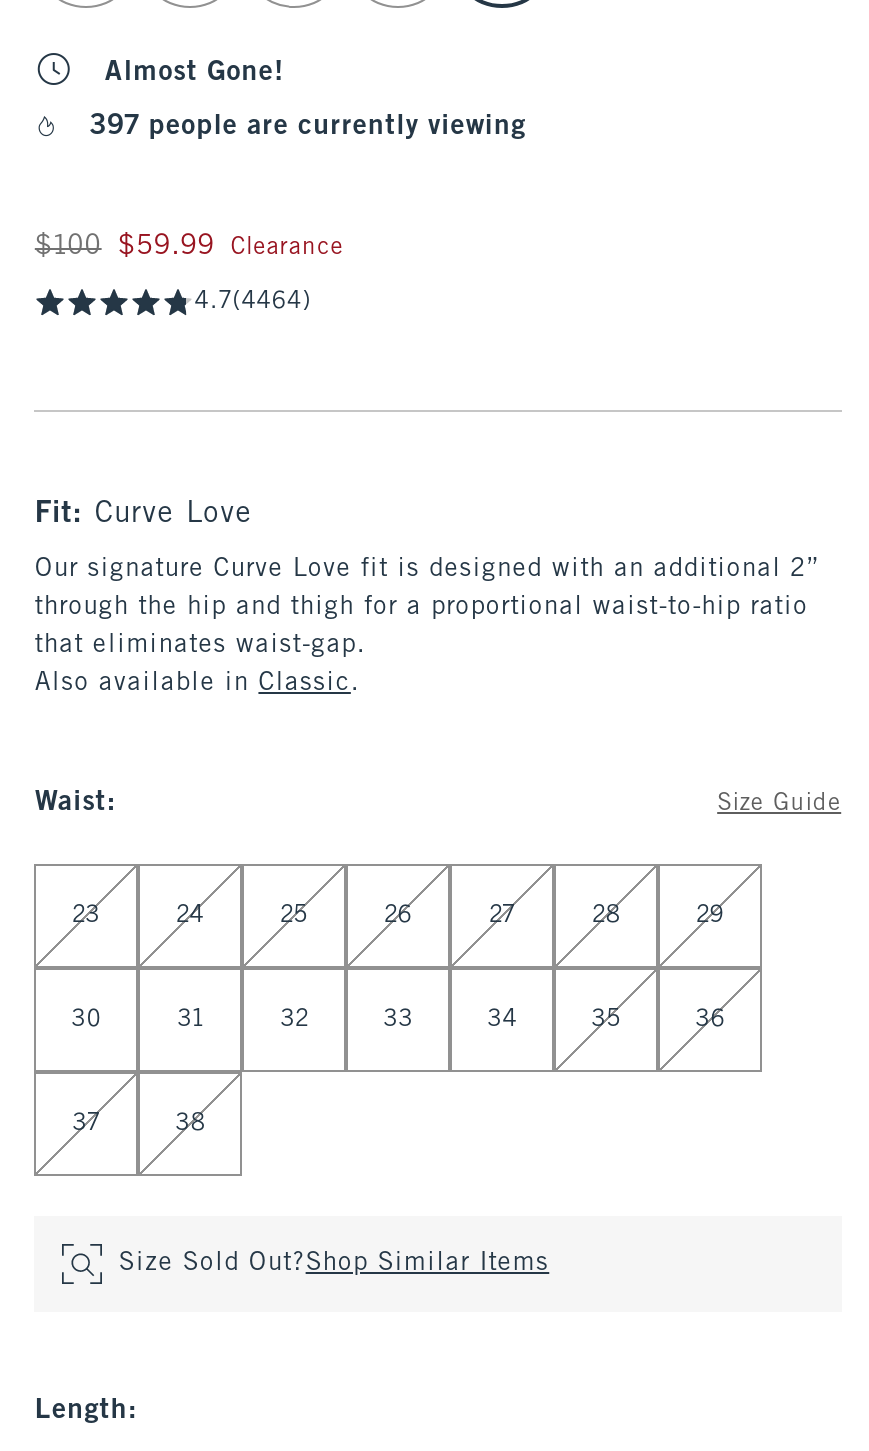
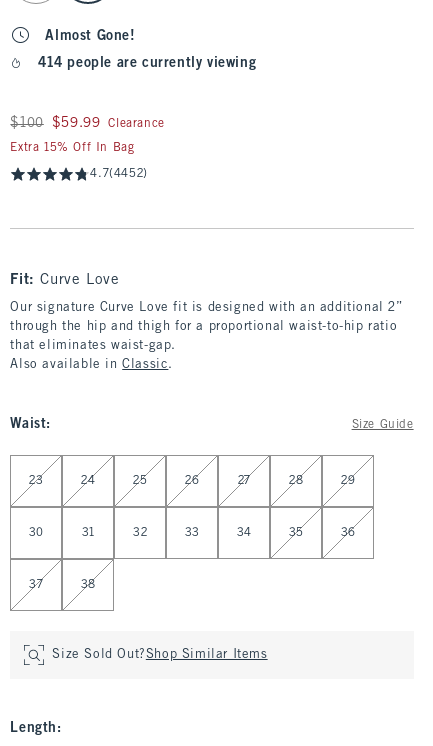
- 397 people are currently viewing
+ 414 people are currently viewing

- 4.7(4464)
+ Extra 15% Off In Bag
+ 4.7(4452)
